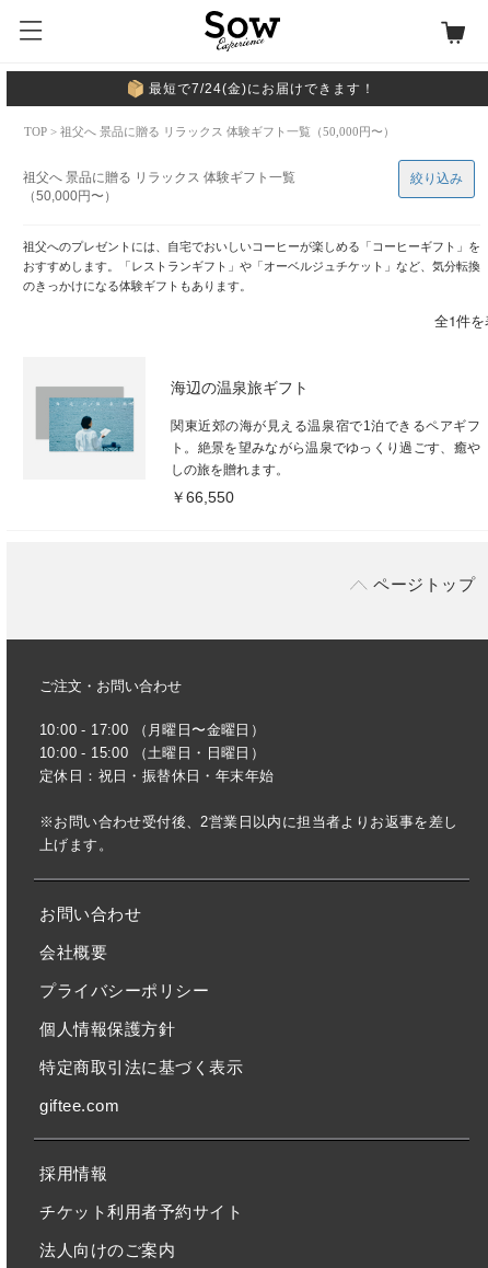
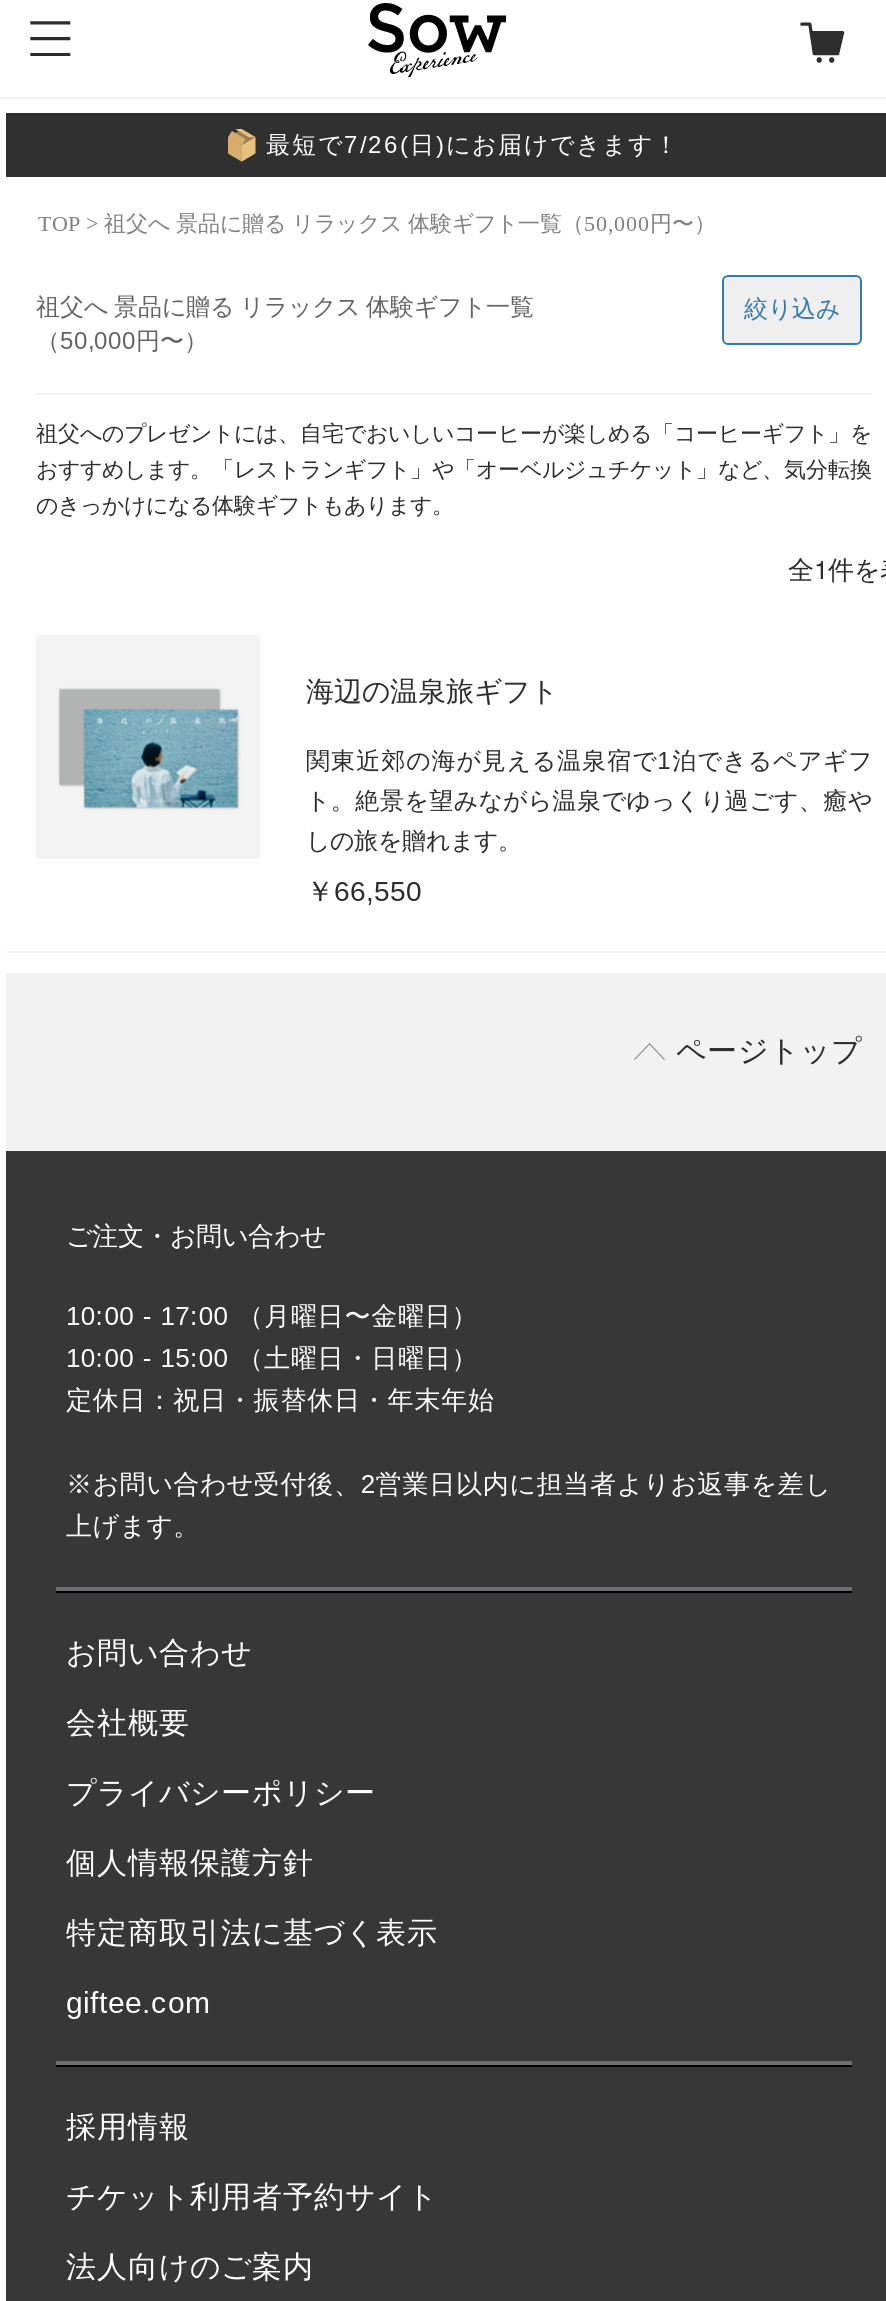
- 最短で7/24(金)にお届けできます！
+ 最短で7/26(日)にお届けできます！
